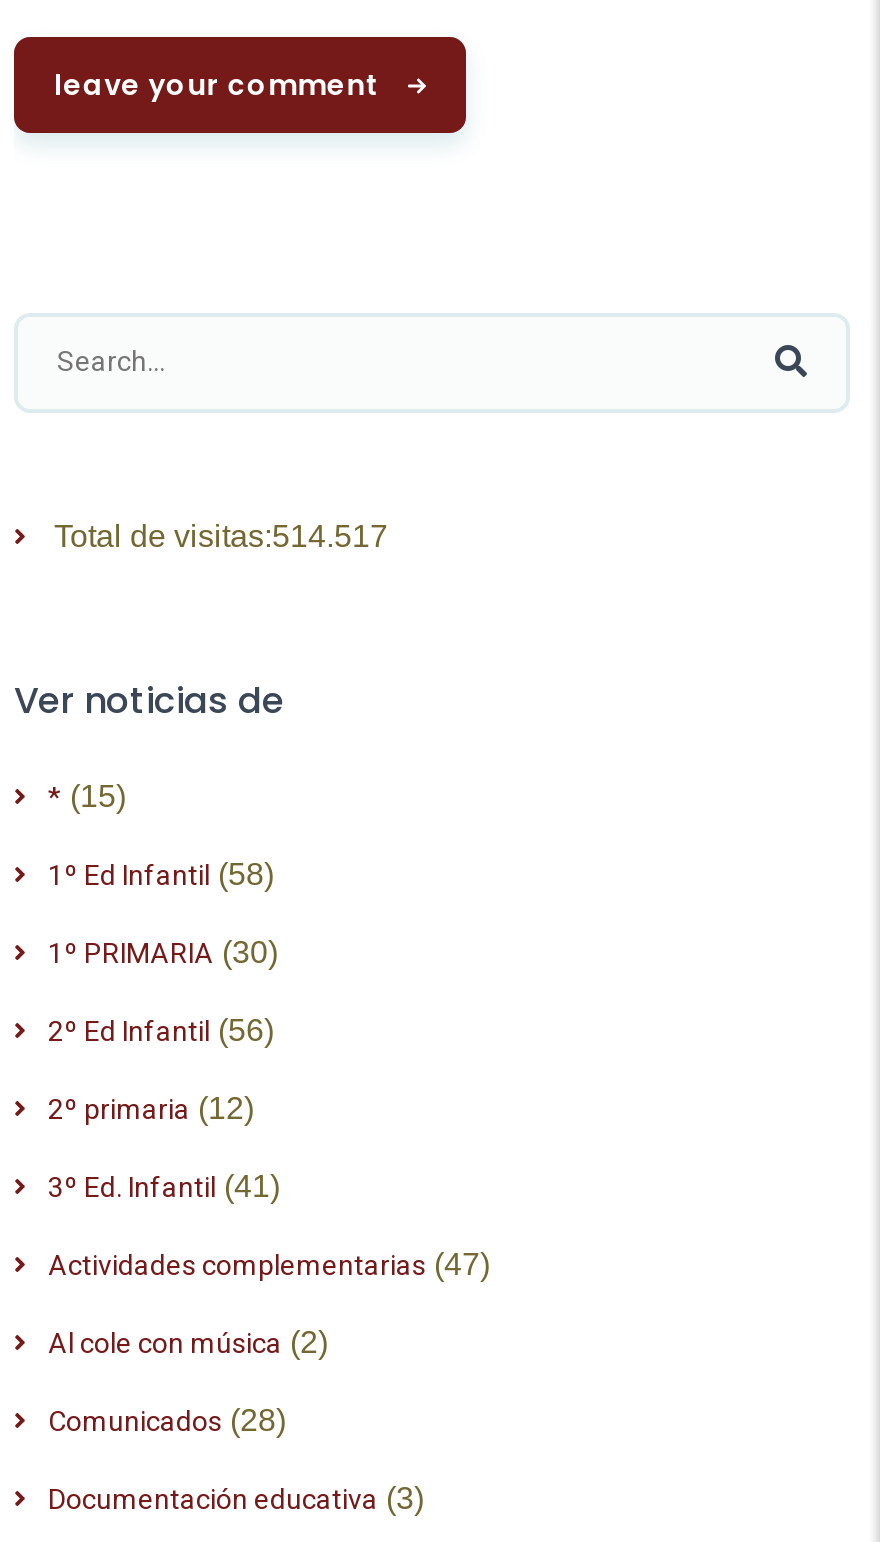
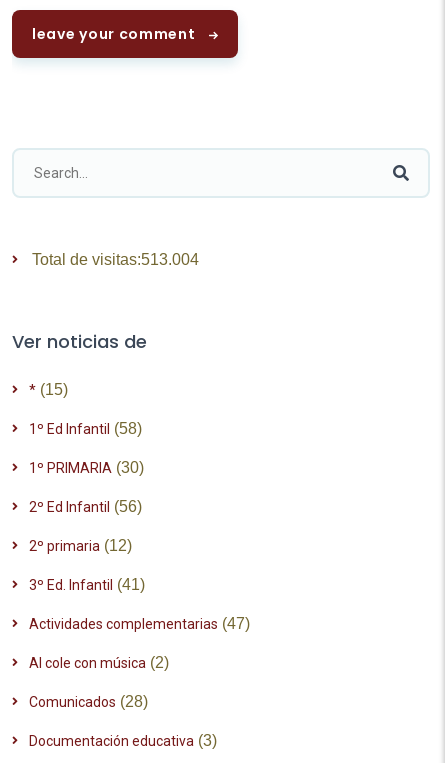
- Total de visitas:514.517
+ Total de visitas:513.004
